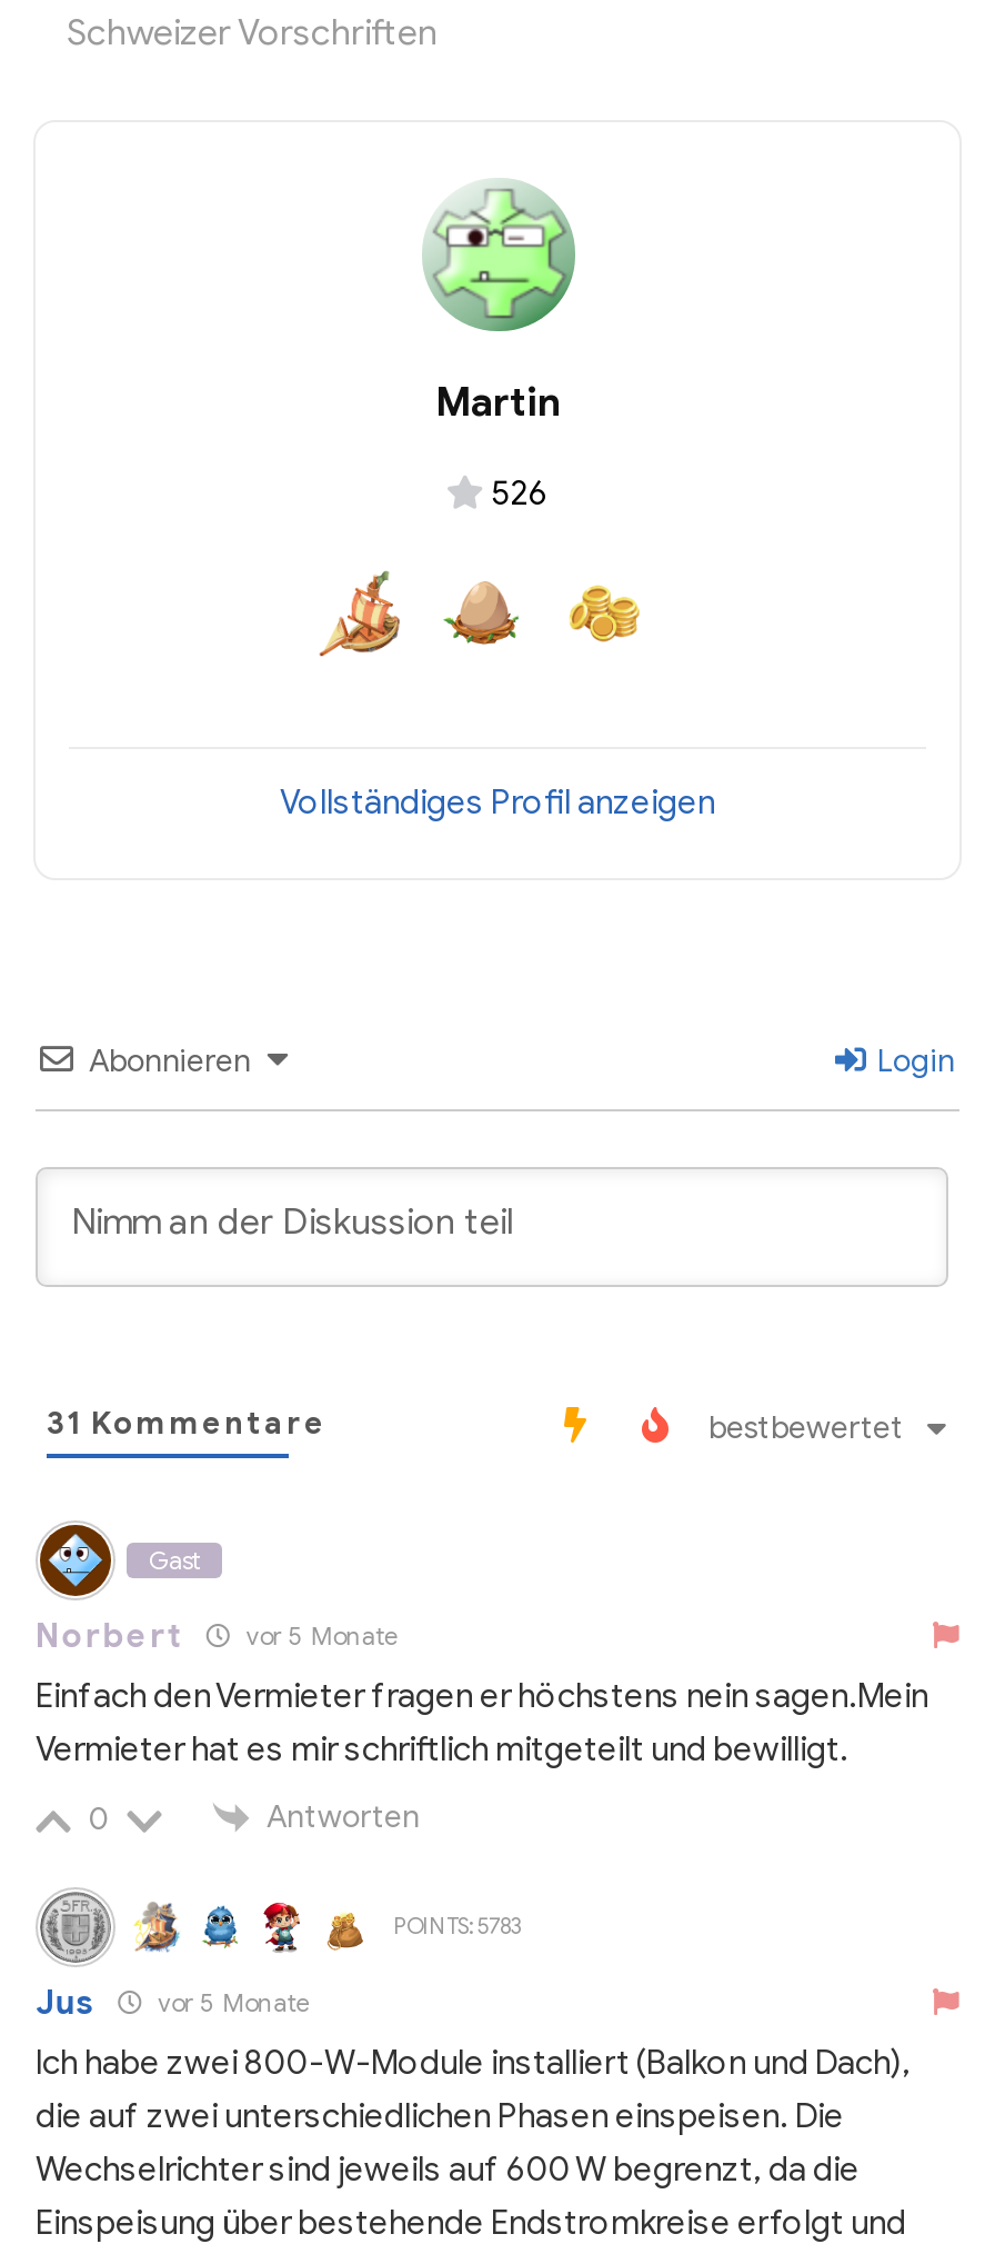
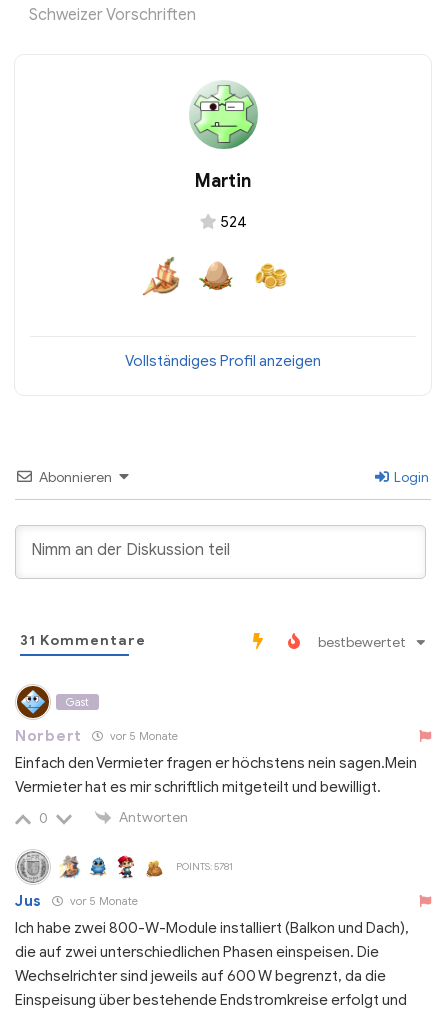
- 526
+ 524

- POINTS: 5783
+ POINTS: 5781
